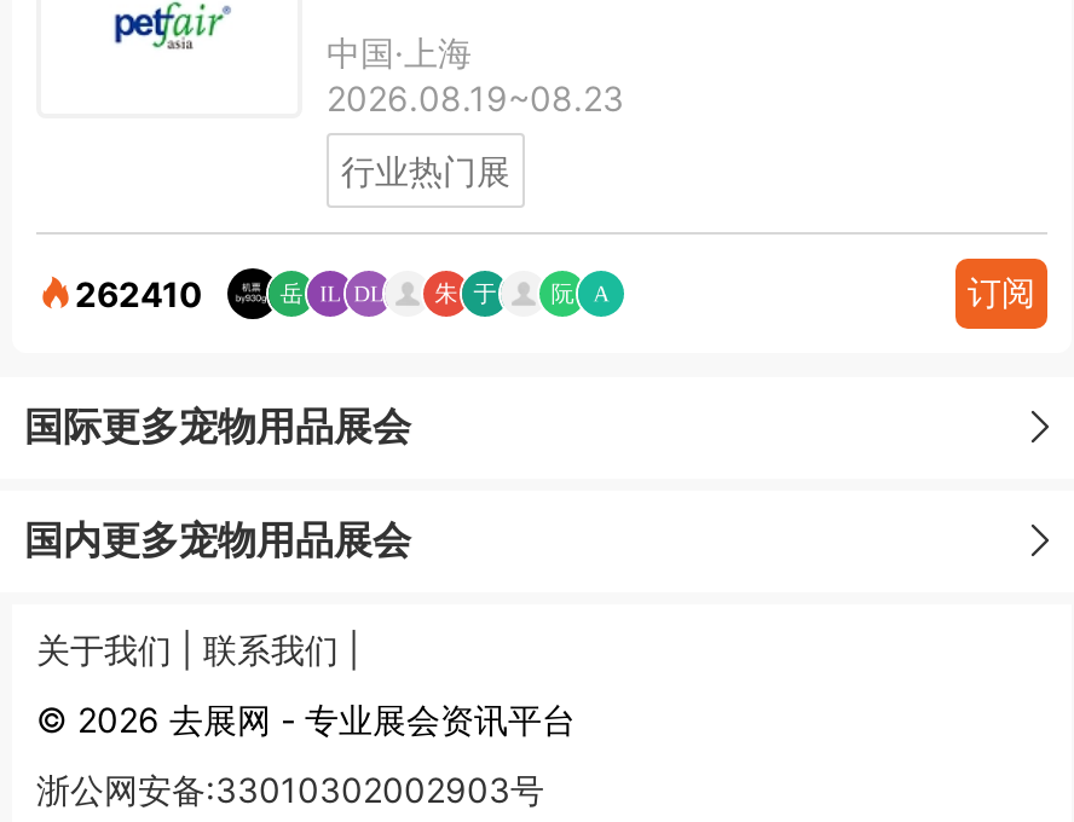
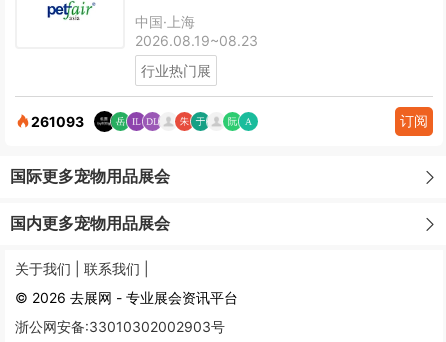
- 262410
+ 261093
